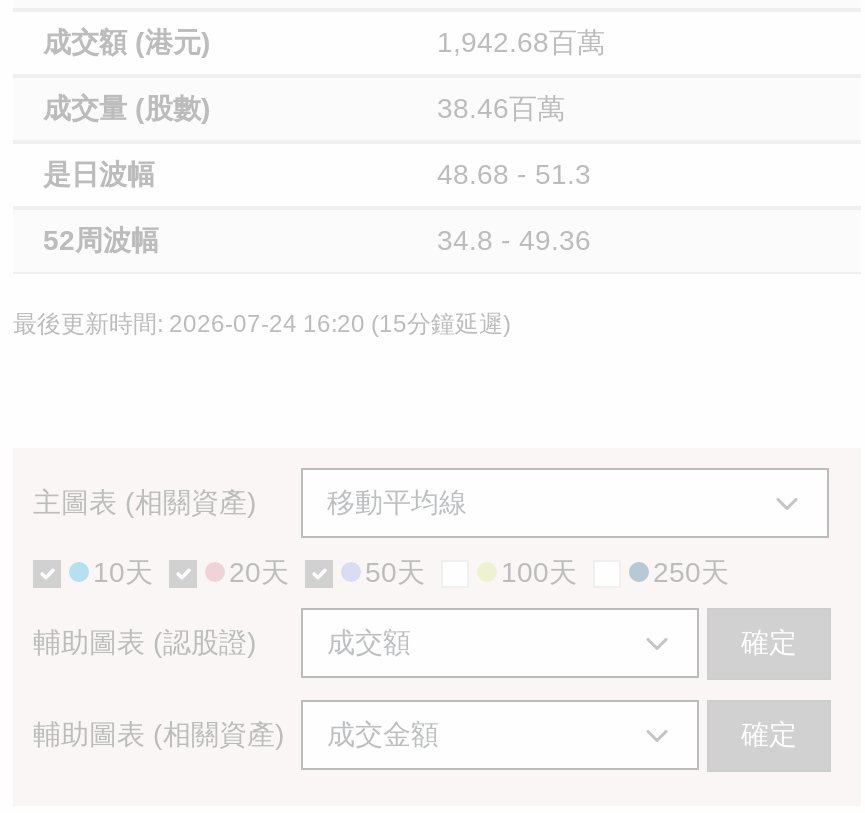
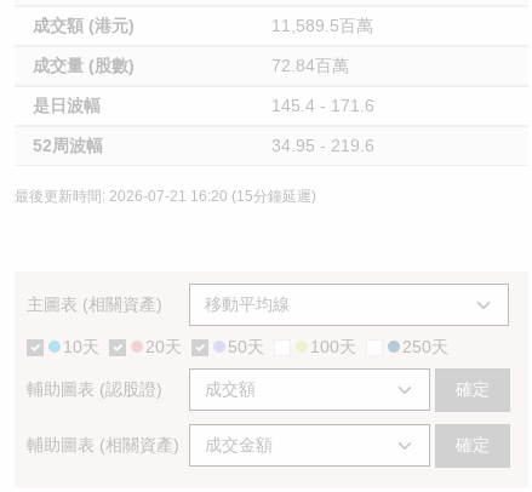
- 1,942.68百萬
+ 11,589.5百萬

- 38.46百萬
+ 72.84百萬

- 48.68 - 51.3
+ 145.4 - 171.6

- 34.8 - 49.36
+ 34.95 - 219.6

- 最後更新時間: 2026-07-24 16:20 (15分鐘延遲)
+ 最後更新時間: 2026-07-21 16:20 (15分鐘延遲)
